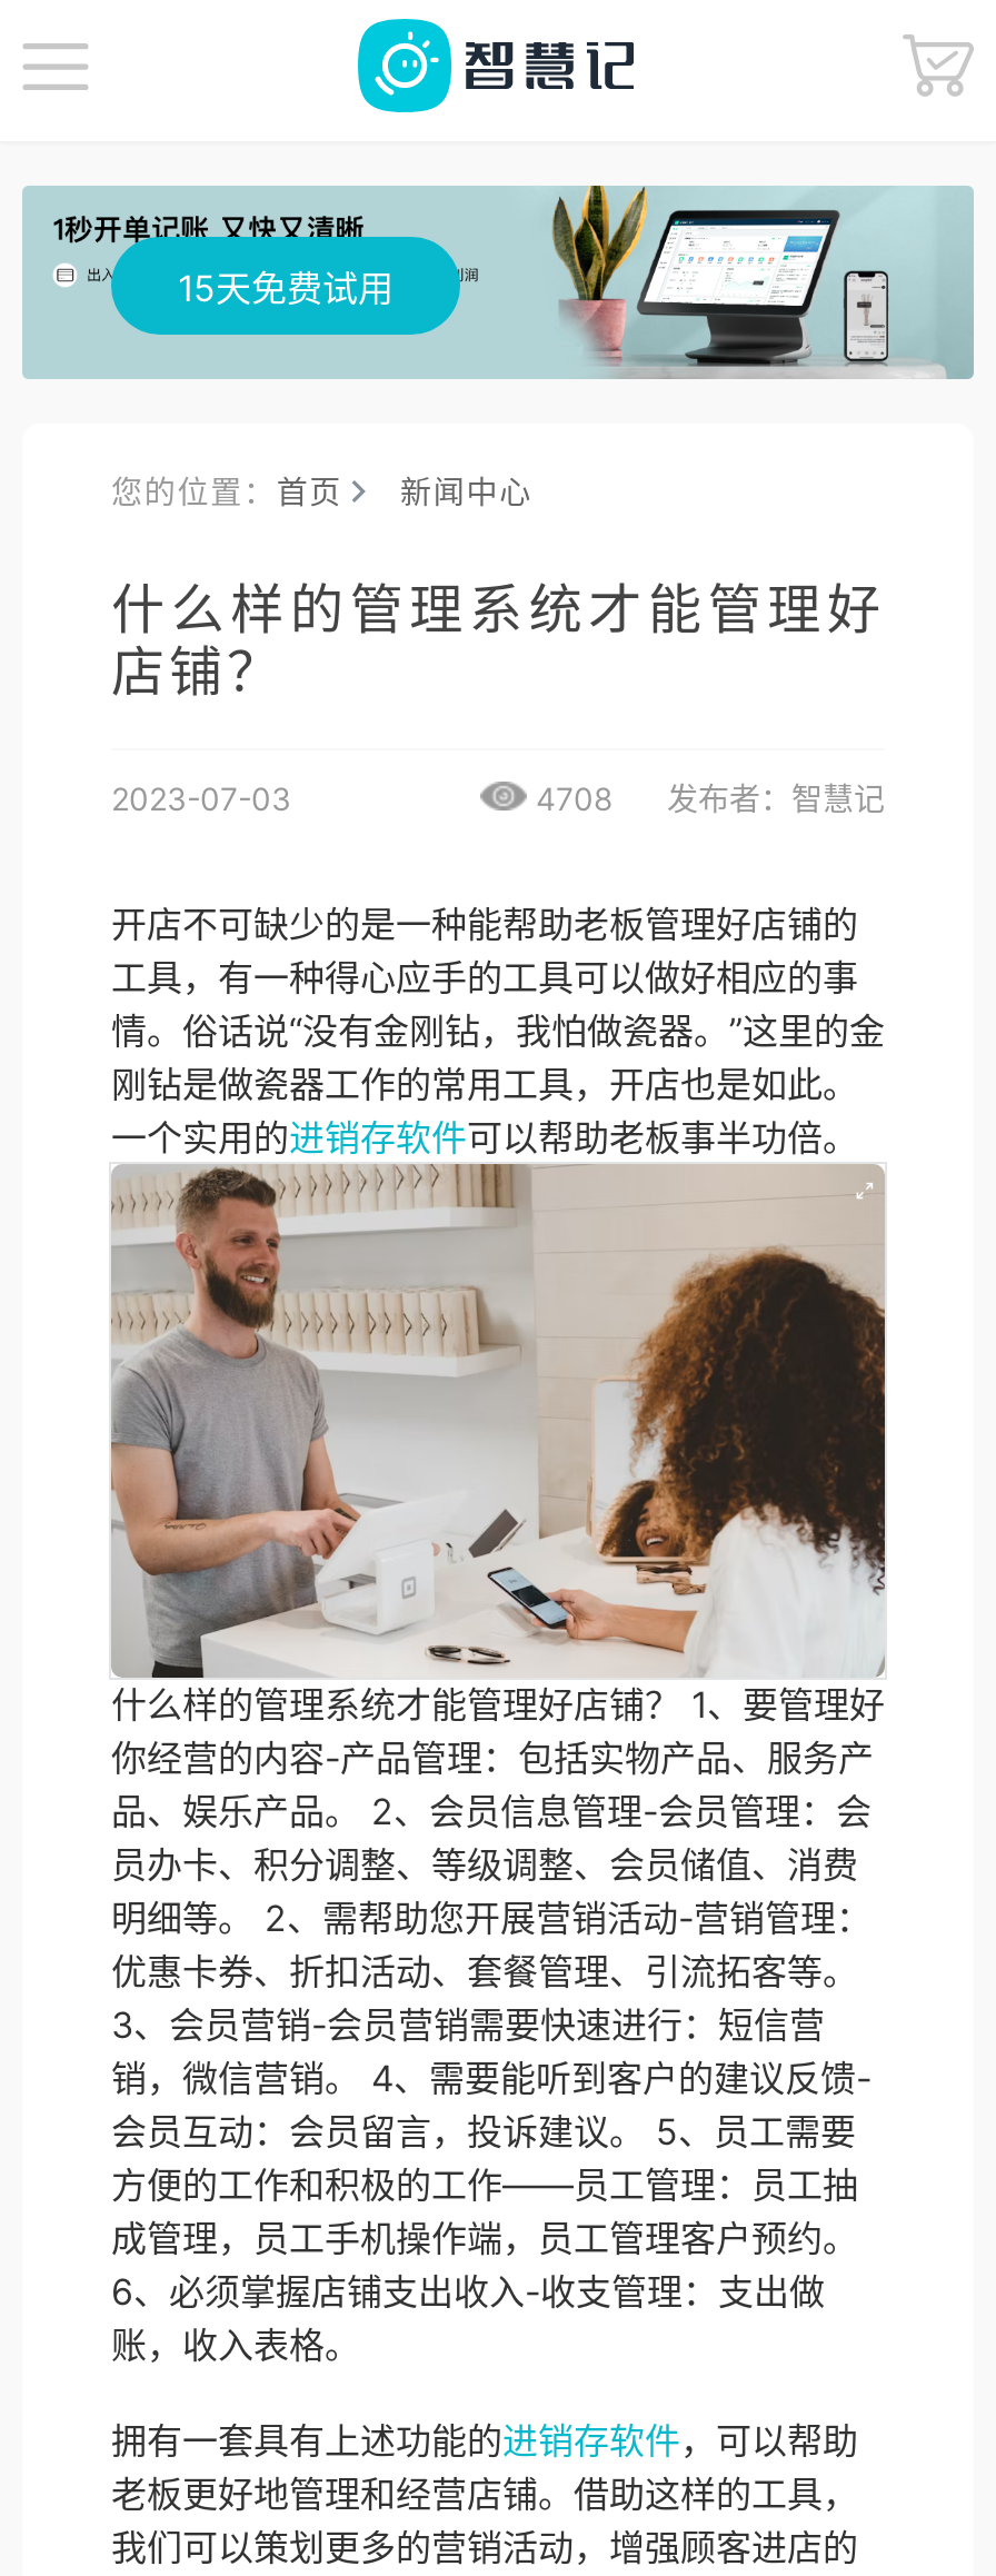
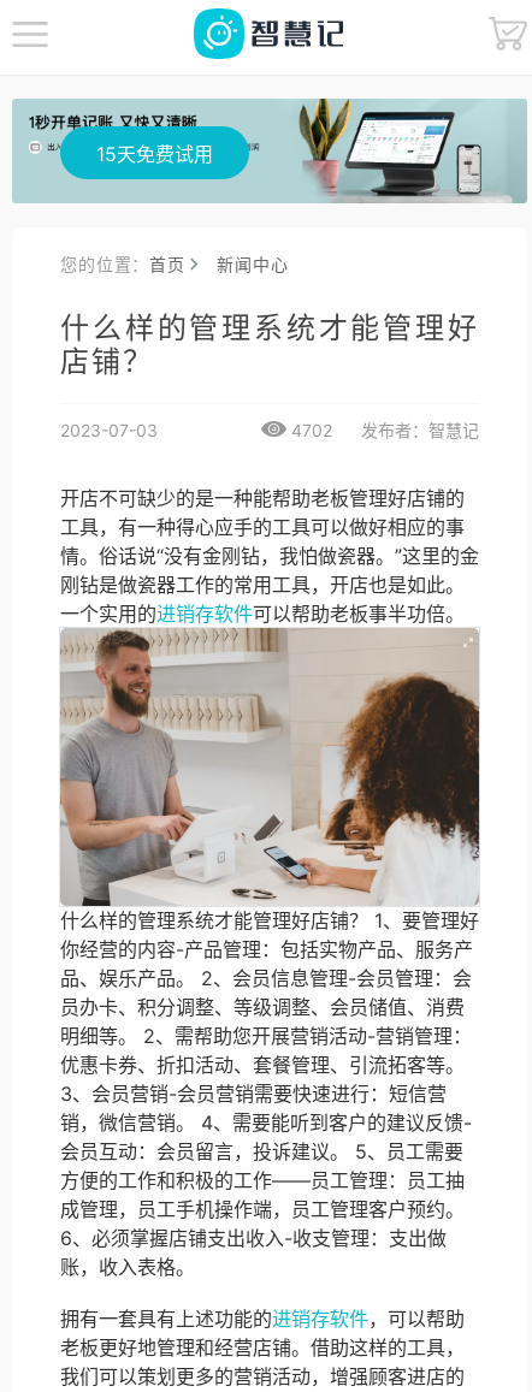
- 4708 发布者：智慧记
+ 4702 发布者：智慧记
